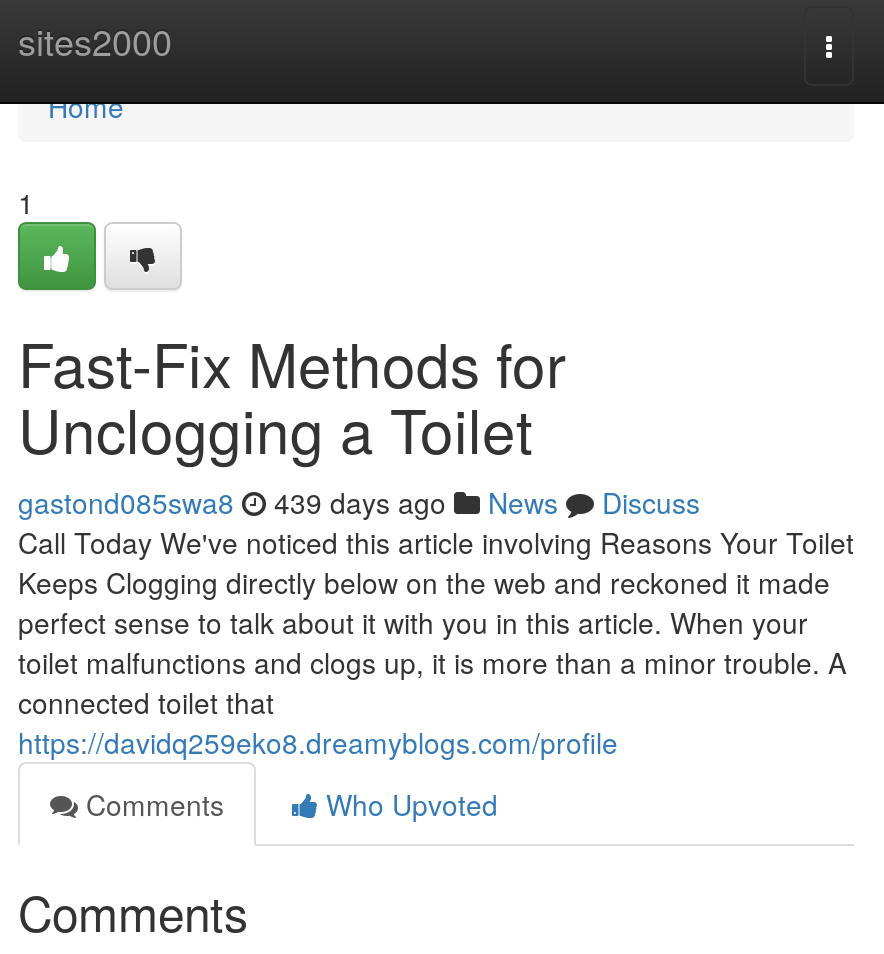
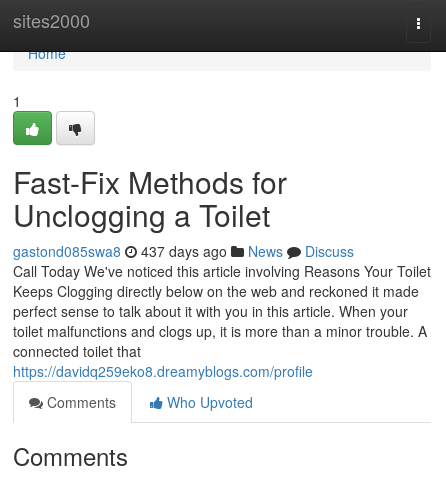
- gastond085swa8 439 days ago News Discuss
+ gastond085swa8 437 days ago News Discuss
